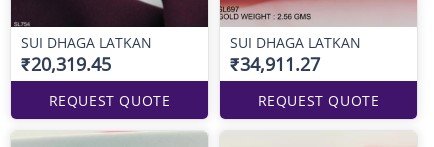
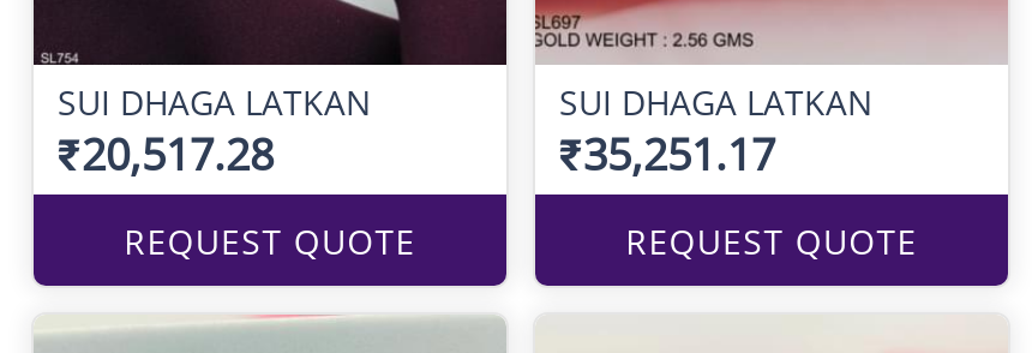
- ₹20,319.45
+ ₹20,517.28

- ₹34,911.27
+ ₹35,251.17
